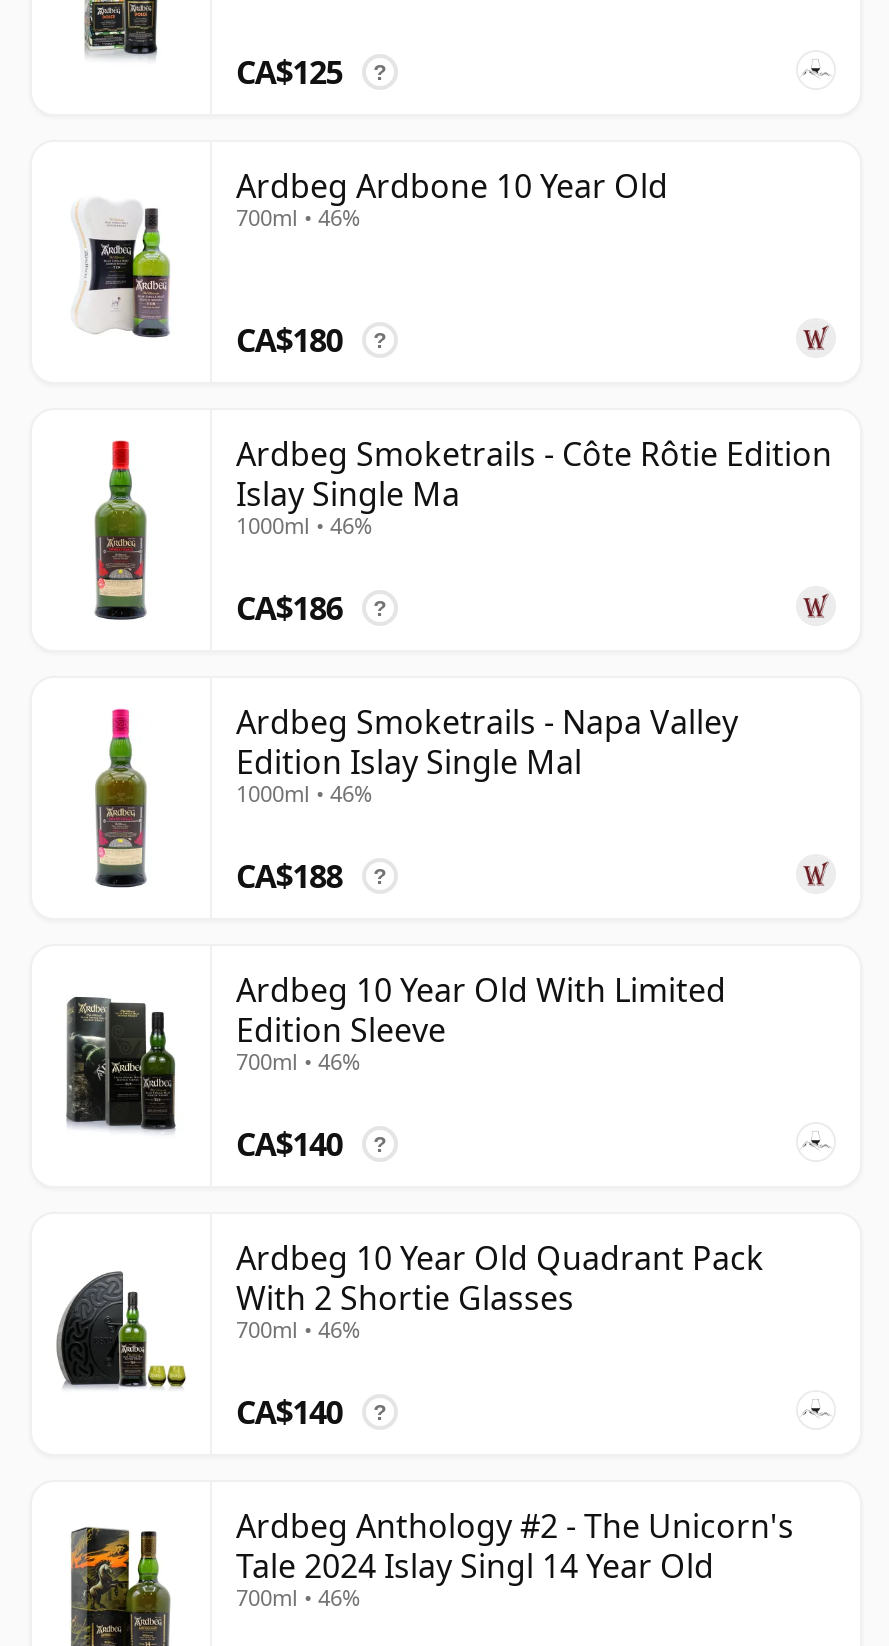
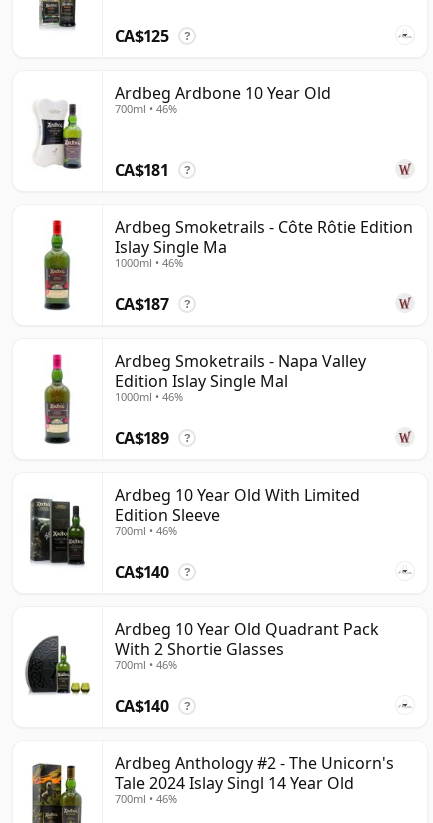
- CA$180
+ CA$181

- CA$186
+ CA$187

- CA$188
+ CA$189
